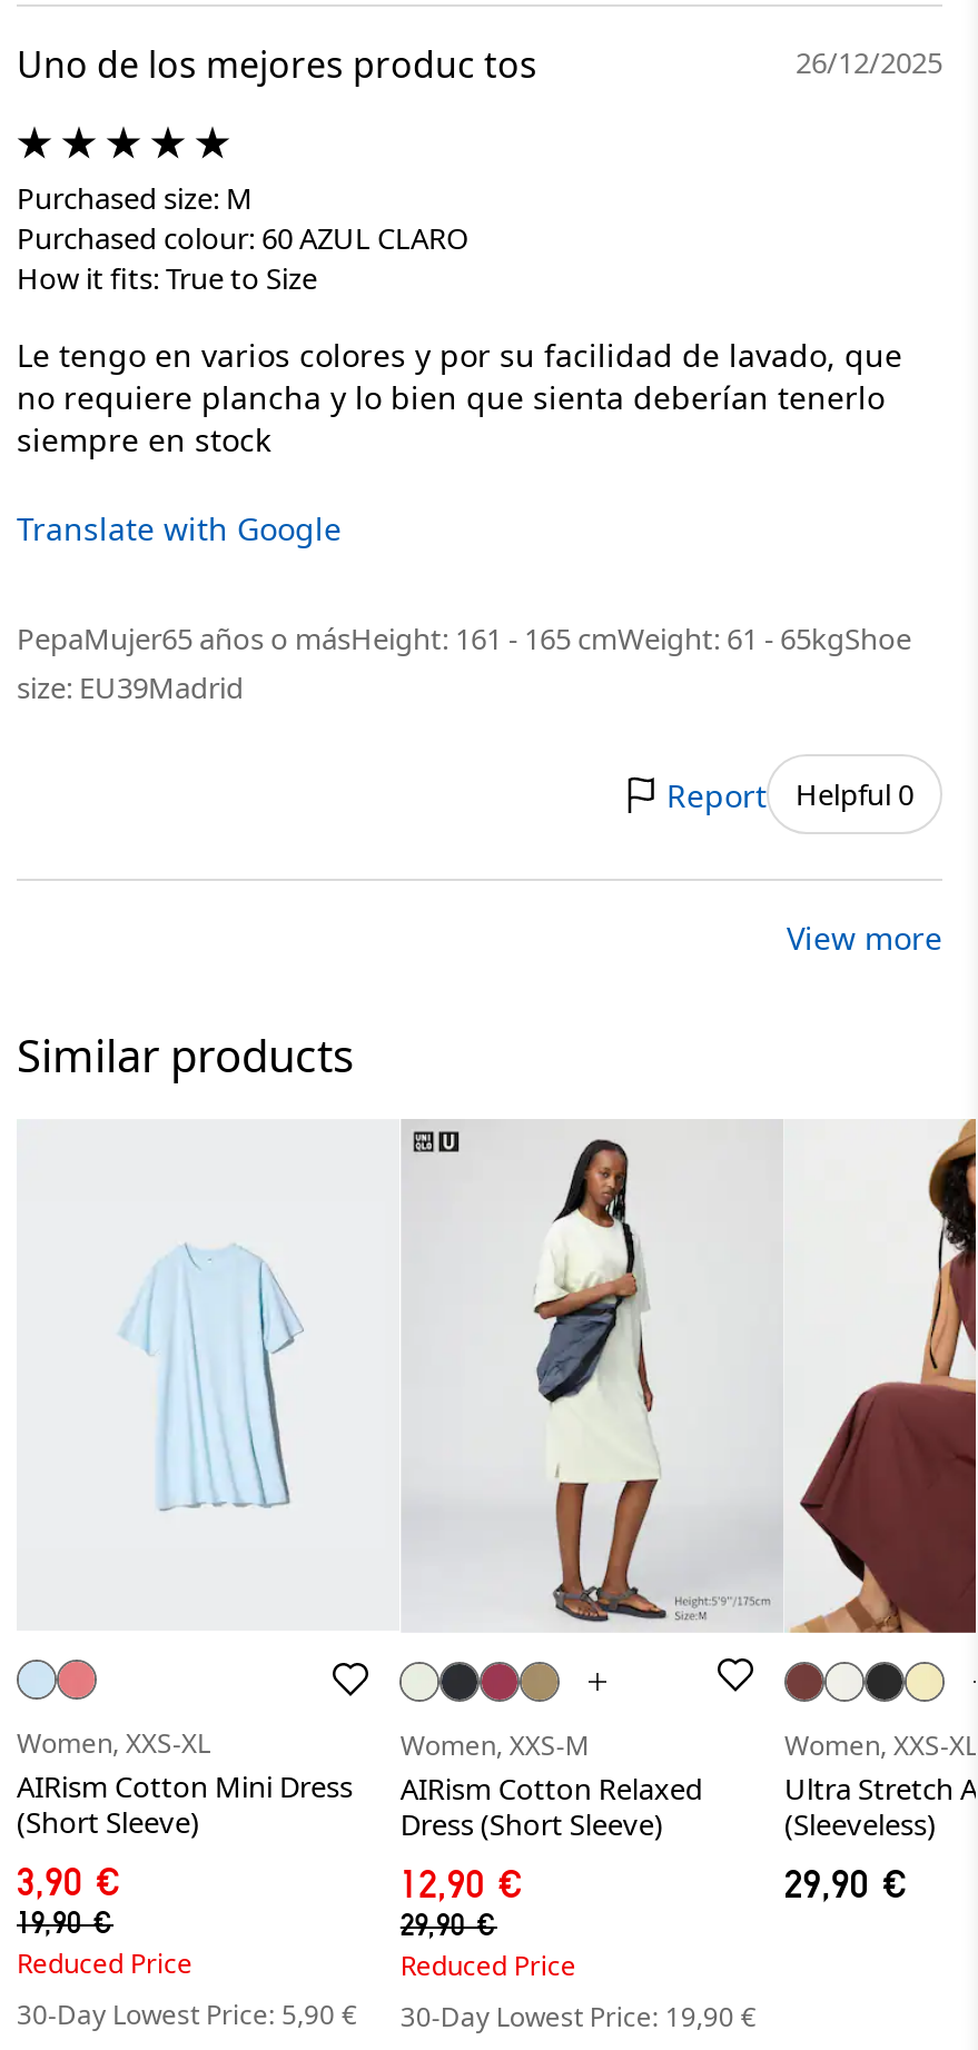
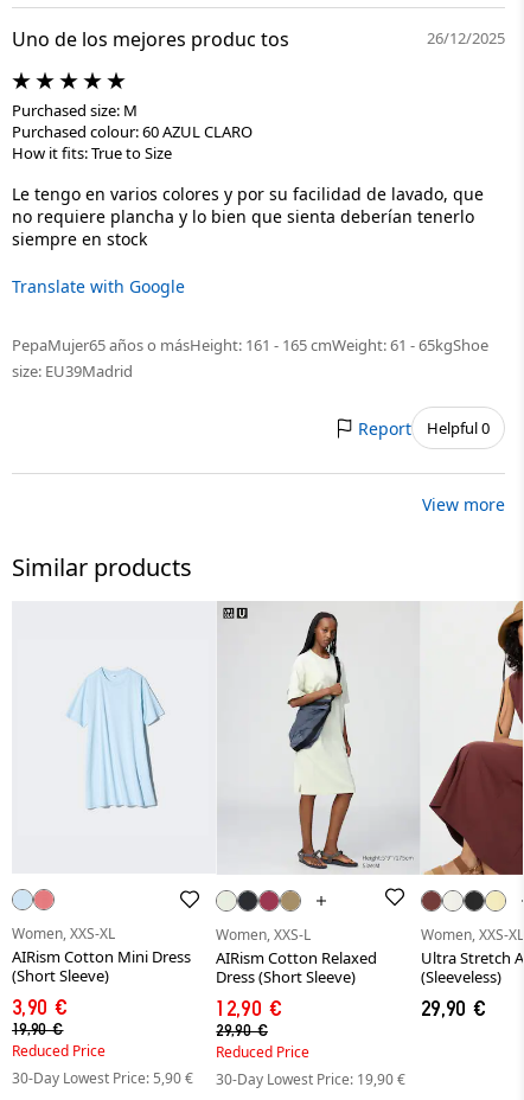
- Women, XXS-M
+ Women, XXS-L
